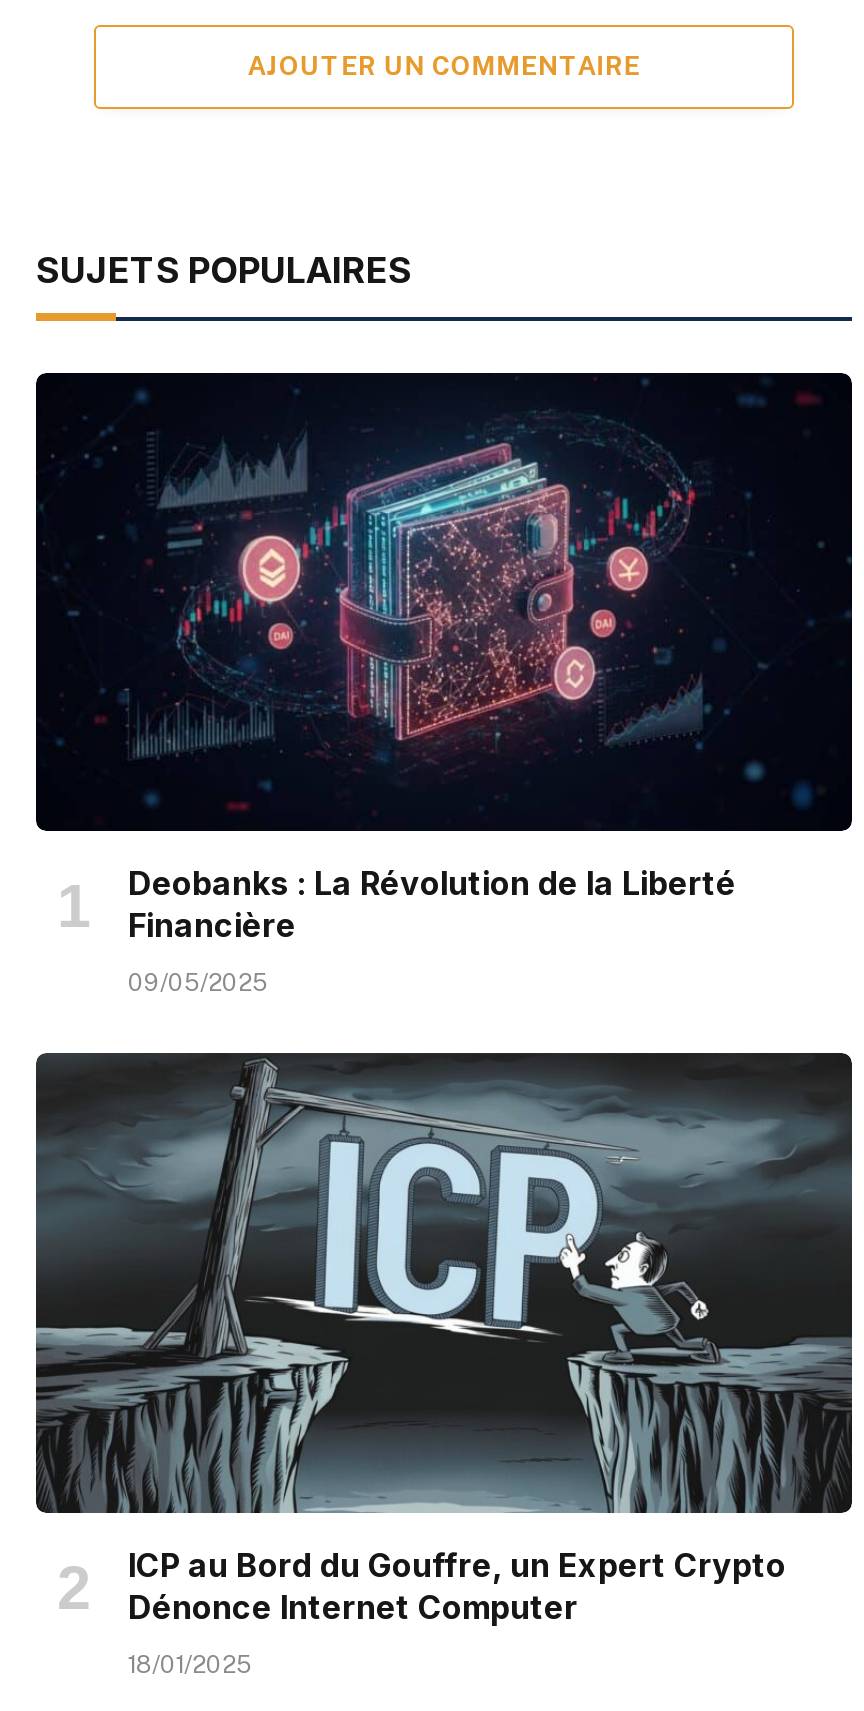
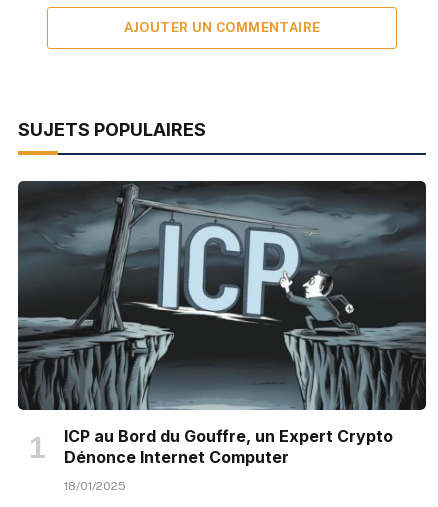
- [image]
- Deobanks : La Révolution de la Liberté
- Financière
- 09/05/2025
